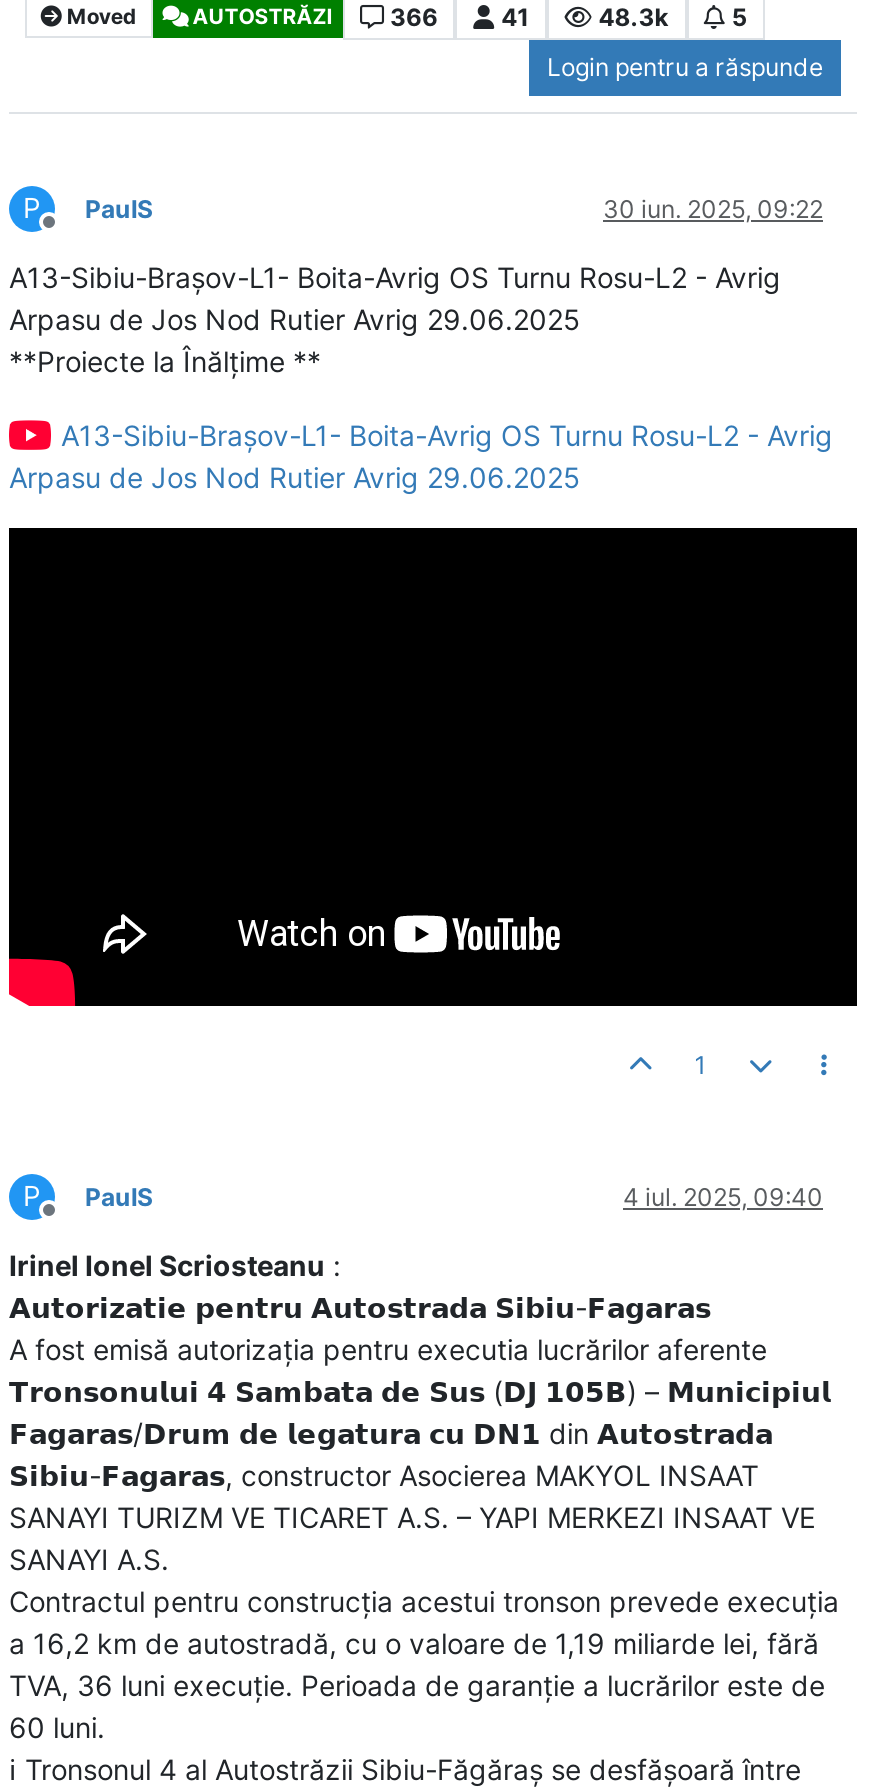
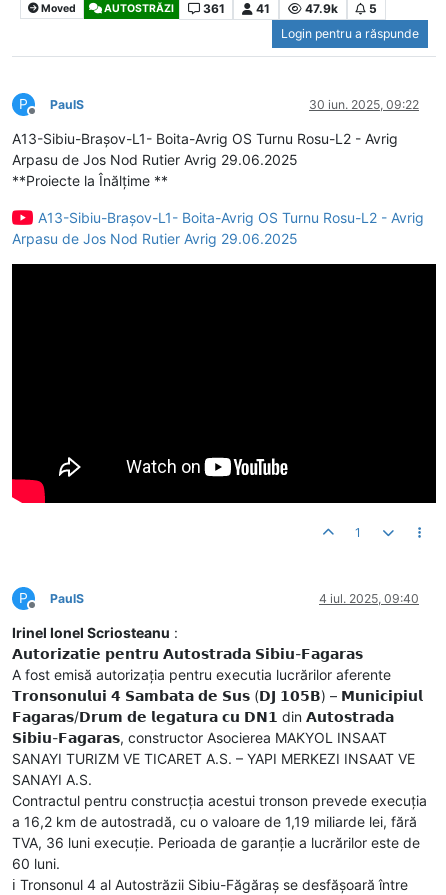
- 366
+ 361

- 48.3k
+ 47.9k
